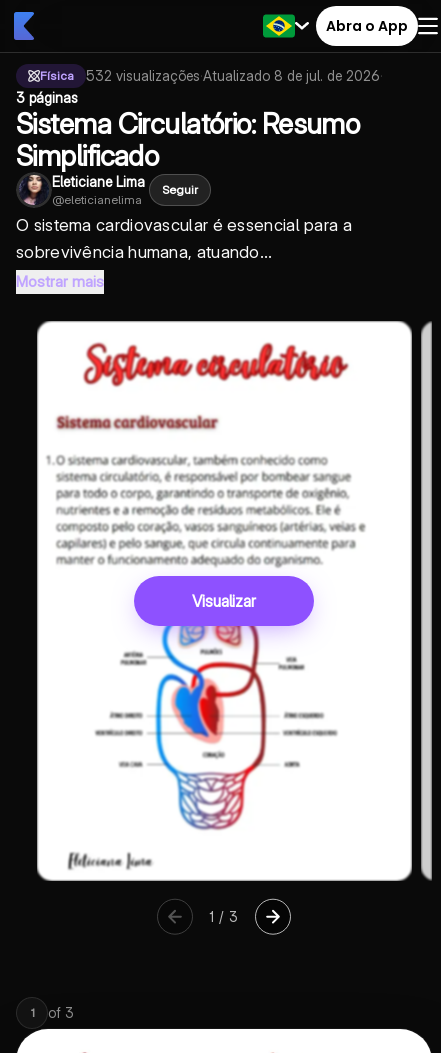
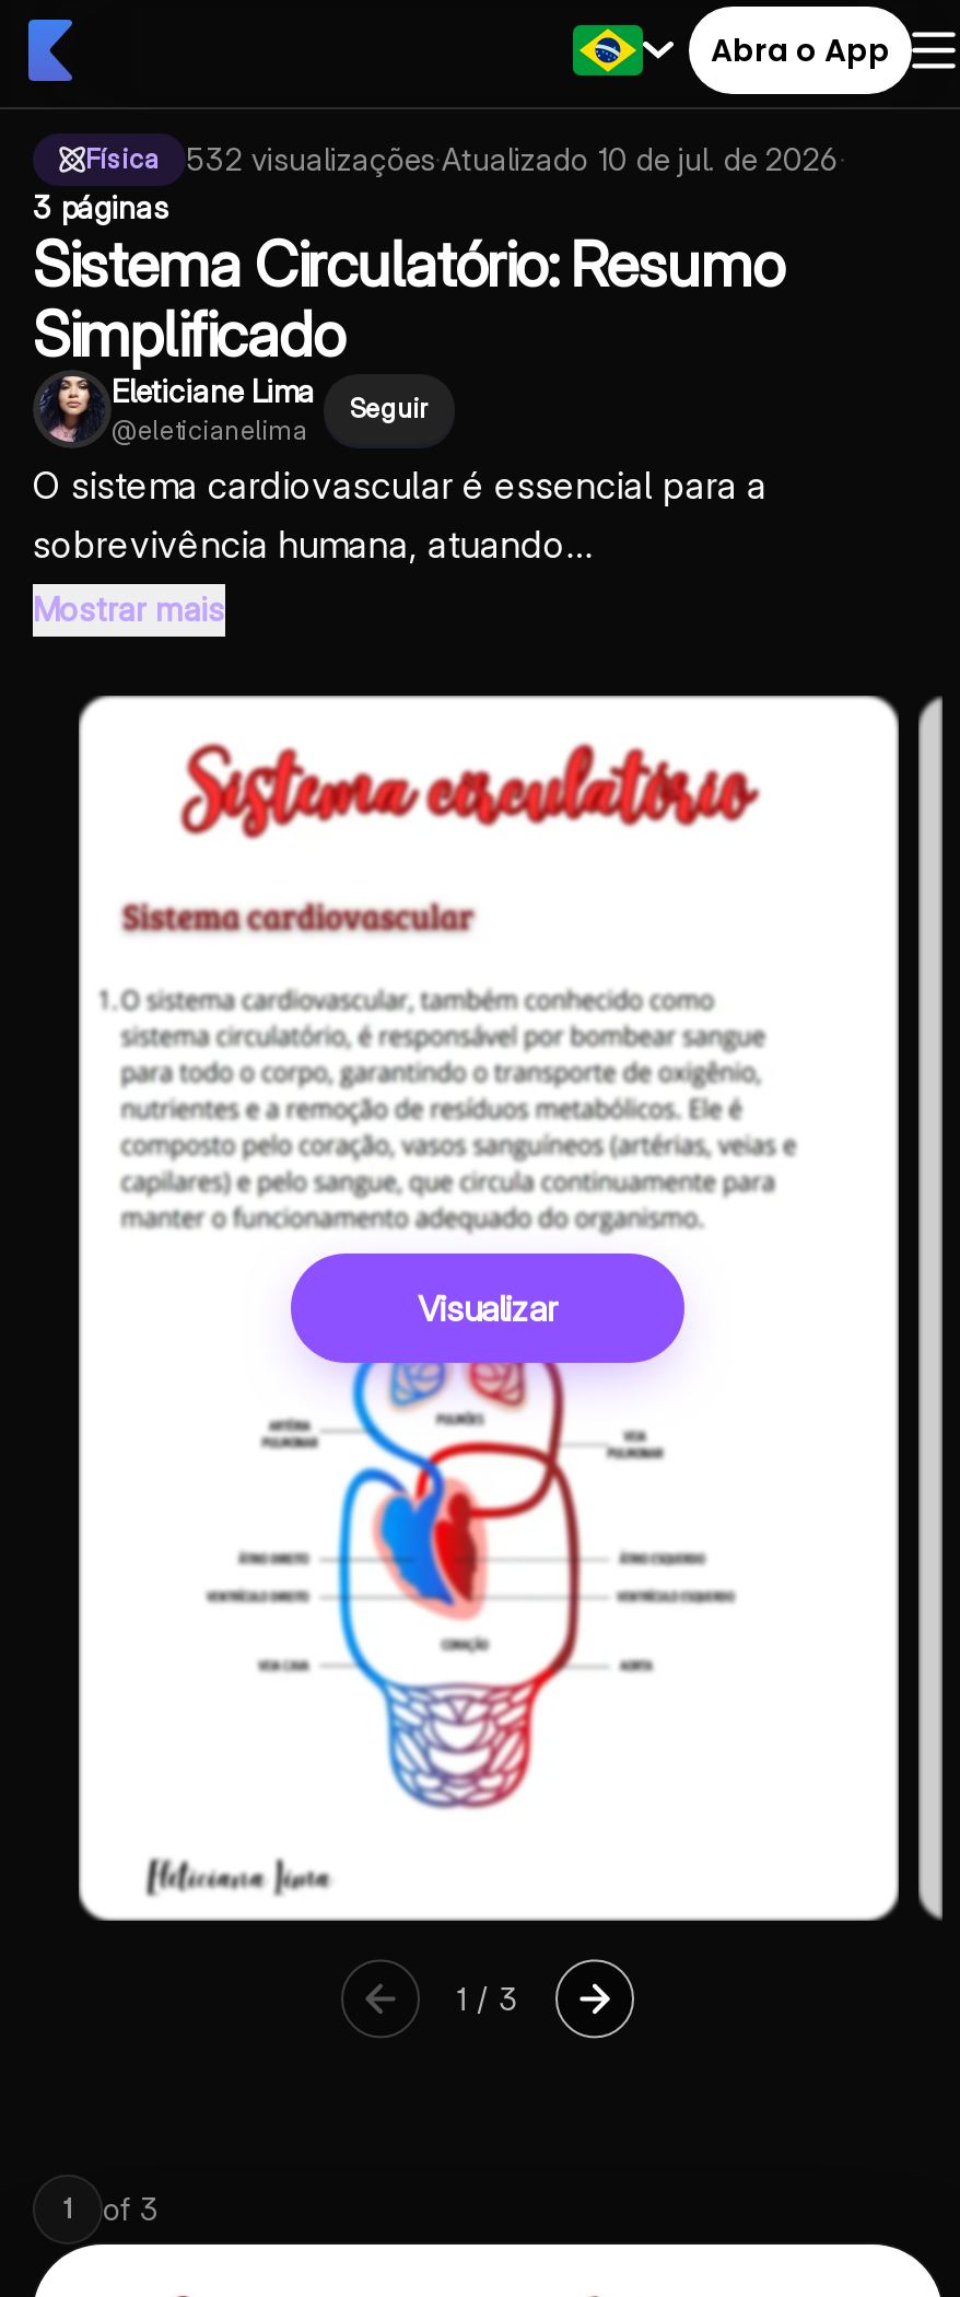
- 532 visualizações·Atualizado 8 de jul. de 2026 ·
+ 532 visualizações·Atualizado 10 de jul. de 2026 ·
